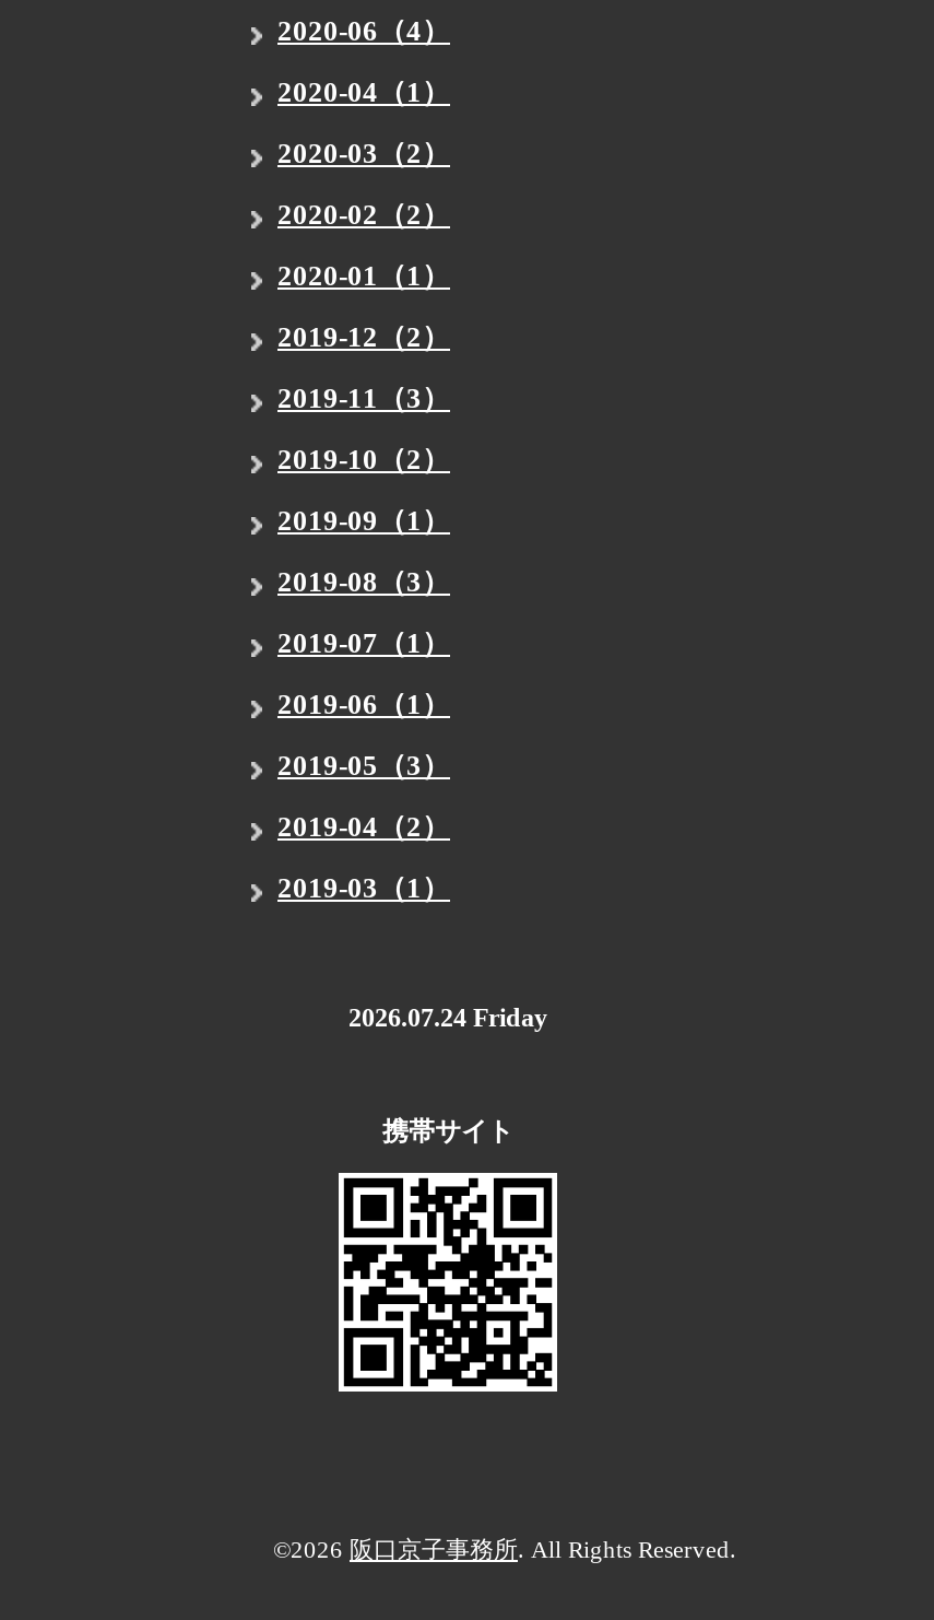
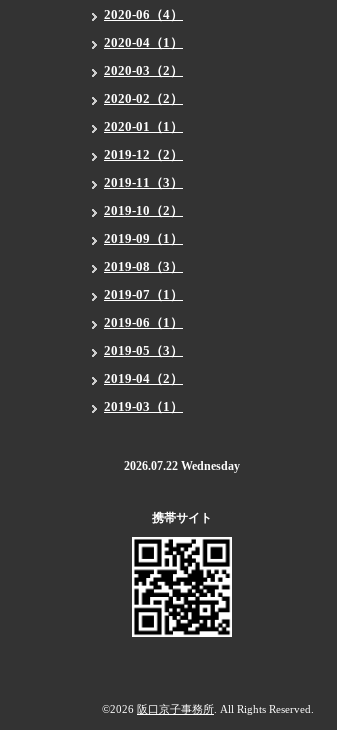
- 2026.07.24 Friday
+ 2026.07.22 Wednesday
